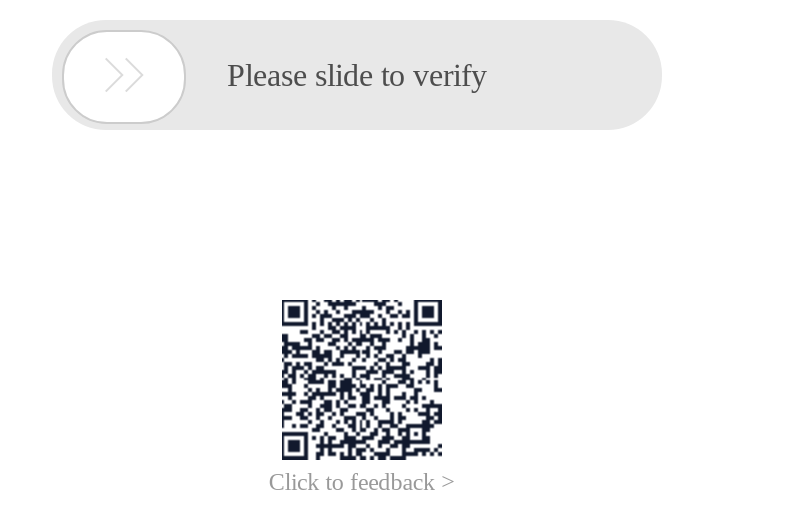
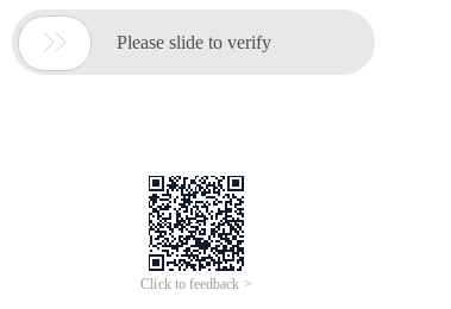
- [image]
+ [image]
